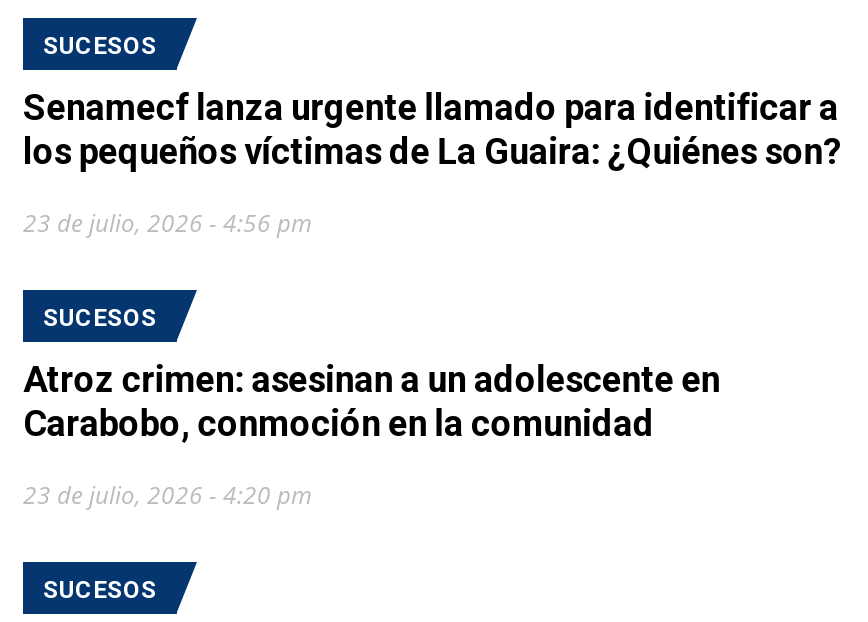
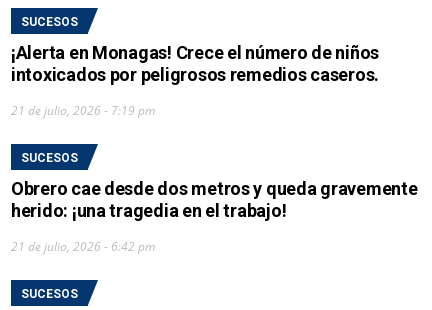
- Senamecf lanza urgente llamado para identificar a
- los pequeños víctimas de La Guaira: ¿Quiénes son?
+ ¡Alerta en Monagas! Crece el número de niños
+ intoxicados por peligrosos remedios caseros.

- 23 de julio, 2026 - 4:56 pm
+ 21 de julio, 2026 - 7:19 pm

- Atroz crimen: asesinan a un adolescente en
- Carabobo, conmoción en la comunidad
+ Obrero cae desde dos metros y queda gravemente
+ herido: ¡una tragedia en el trabajo!

- 23 de julio, 2026 - 4:20 pm
+ 21 de julio, 2026 - 6:42 pm
